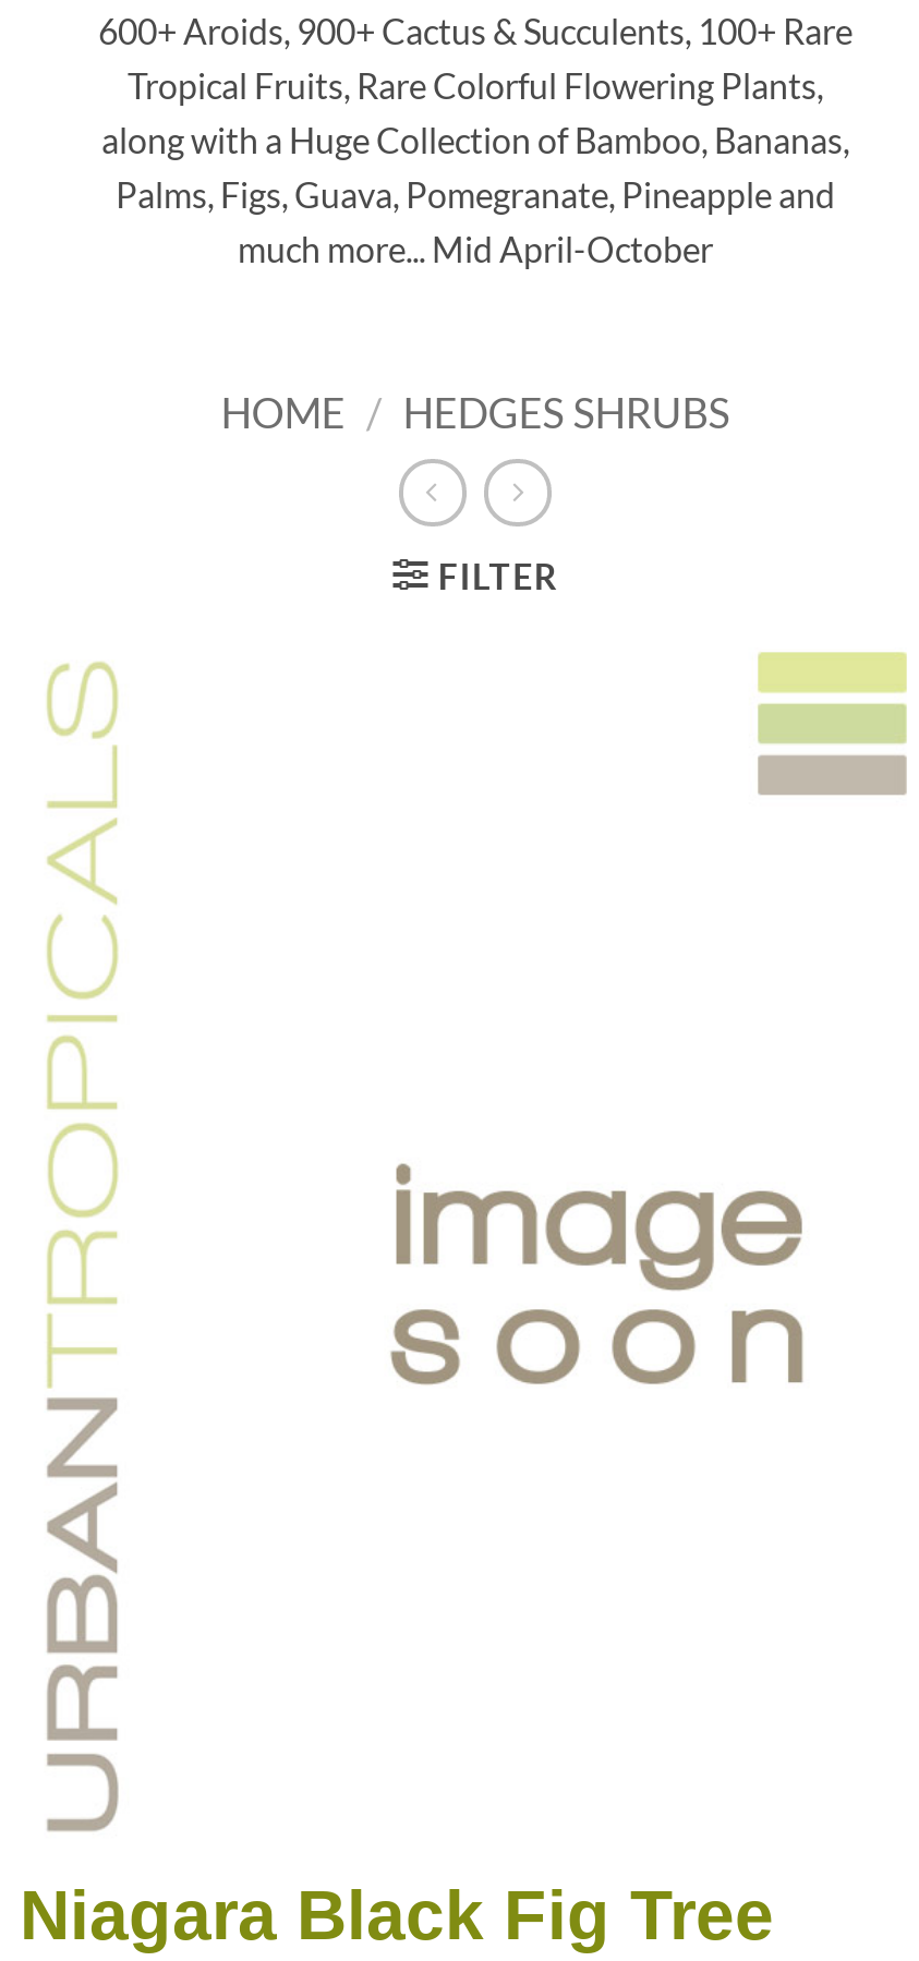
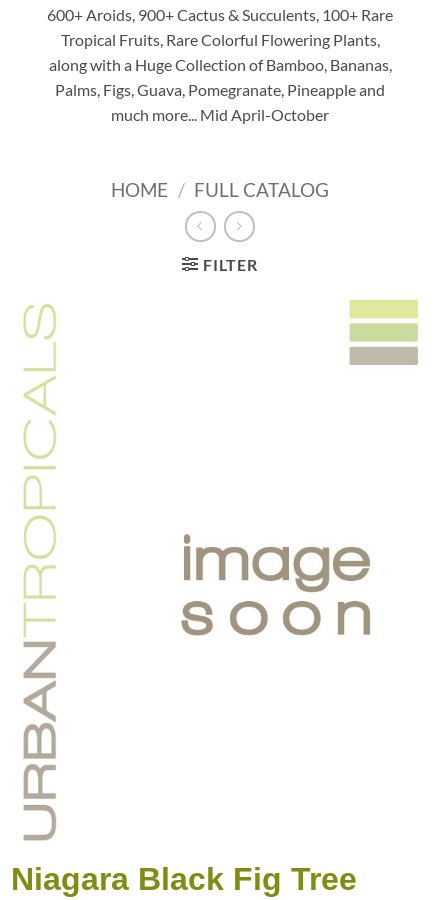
- HOME / HEDGES SHRUBS
+ HOME / FULL CATALOG
